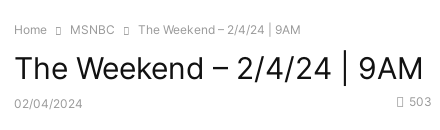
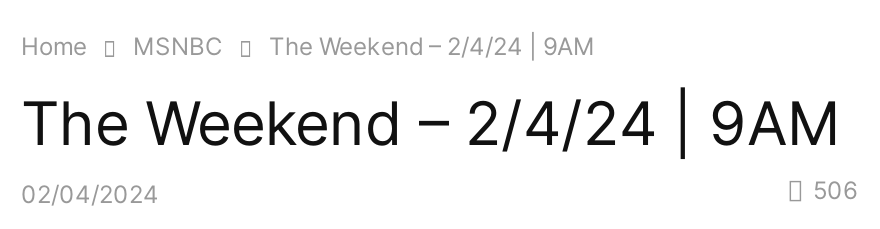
- 503
+ 506
